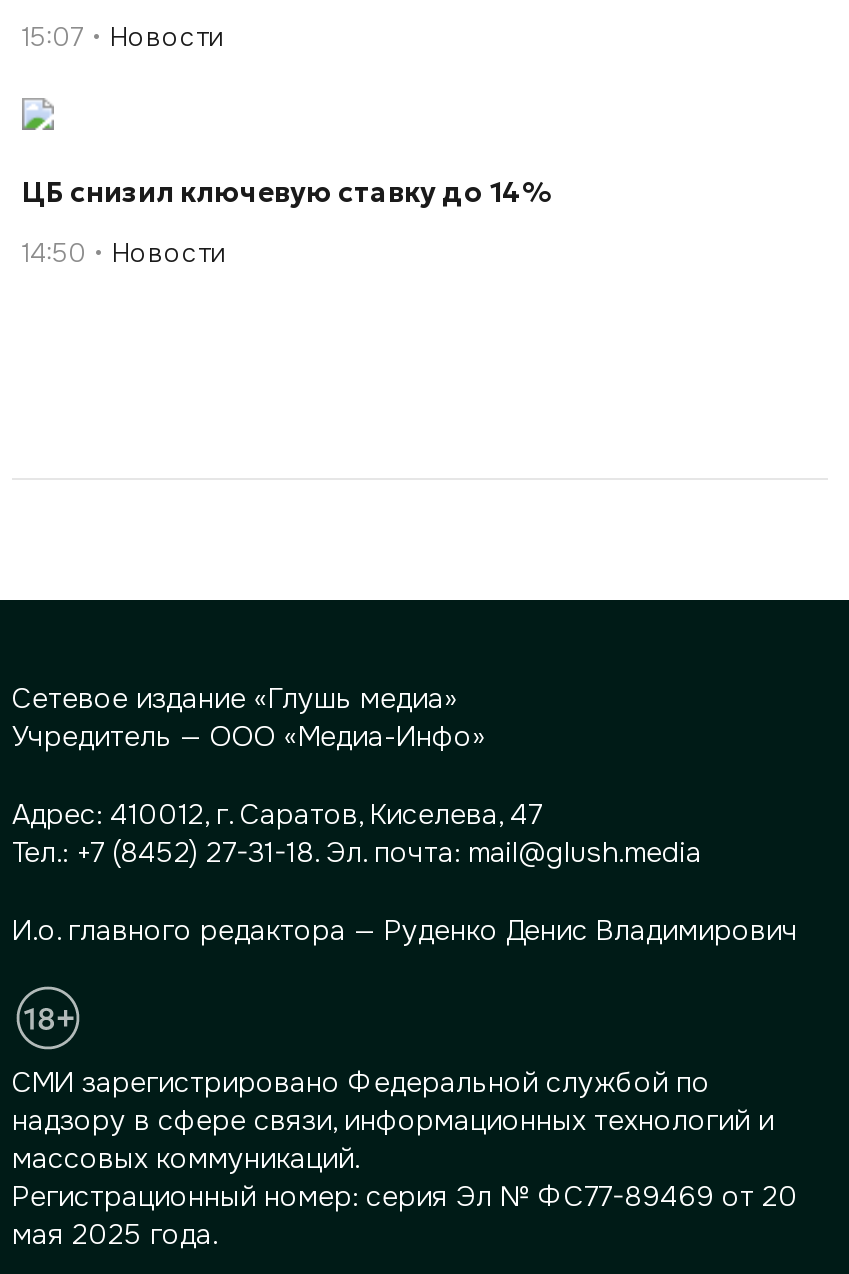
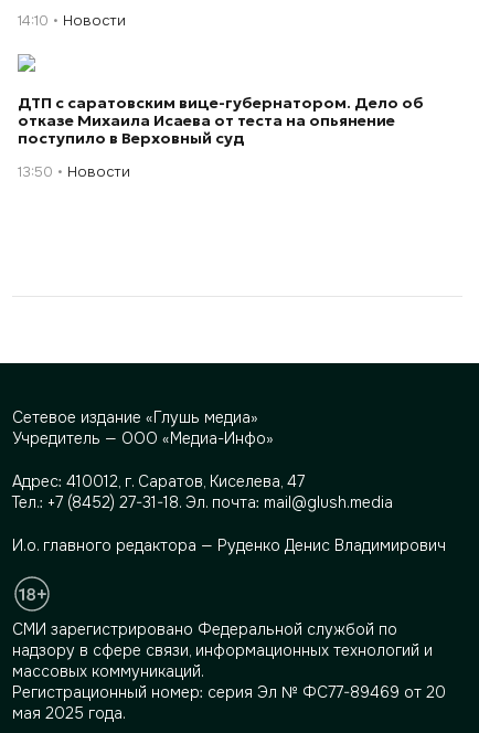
- 15:07 Новости
+ 14:10 Новости

- ЦБ снизил ключевую ставку до 14%
+ ДТП с саратовским вице-губернатором. Дело об
+ отказе Михаила Исаева от теста на опьянение
+ поступило в Верховный суд

- 14:50 Новости
+ 13:50 Новости
